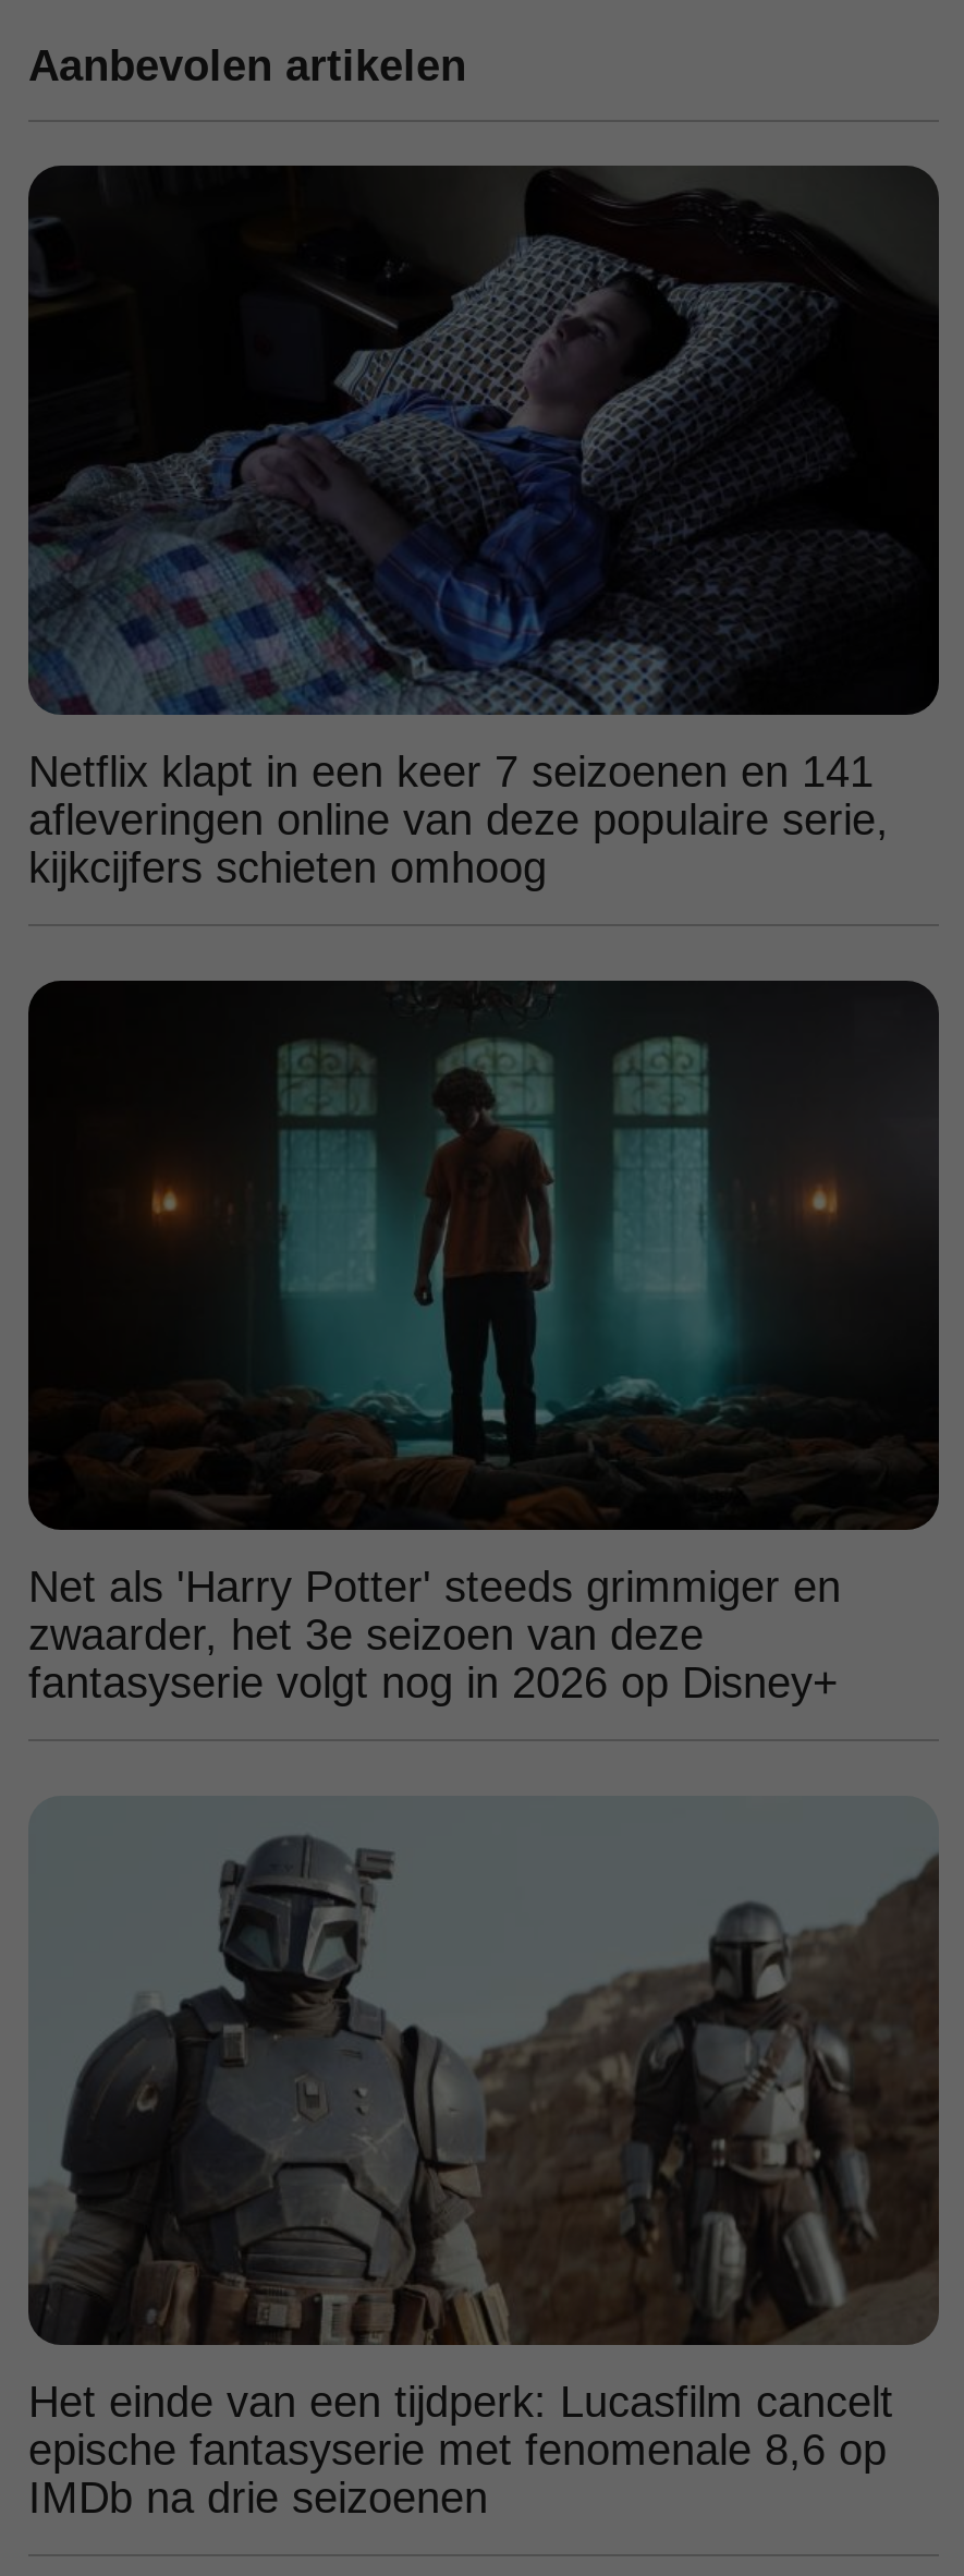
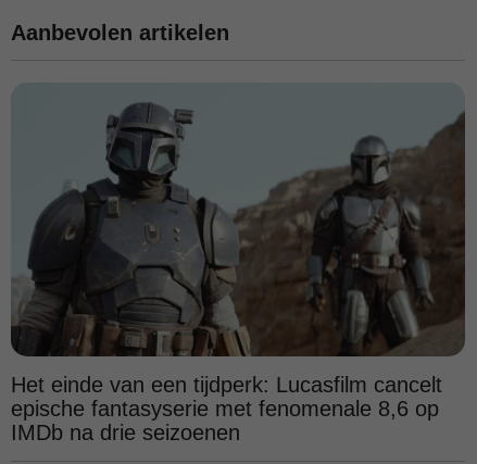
- [image]
- Netflix klapt in een keer 7 seizoenen en 141
- afleveringen online van deze populaire serie,
- kijkcijfers schieten omhoog

- [image]
- Net als 'Harry Potter' steeds grimmiger en
- zwaarder, het 3e seizoen van deze
- fantasyserie volgt nog in 2026 op Disney+
